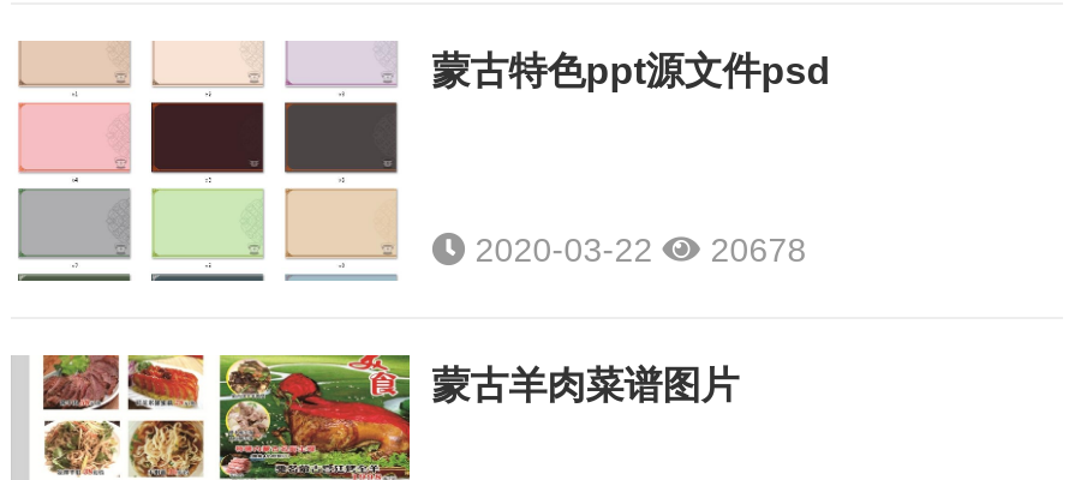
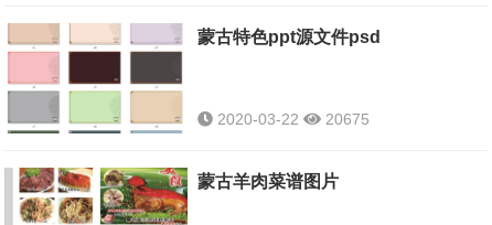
- 2020-03-22 20678
+ 2020-03-22 20675
